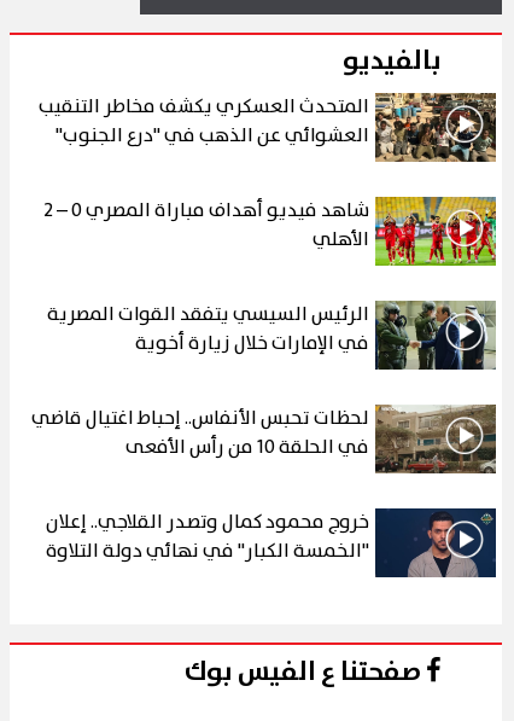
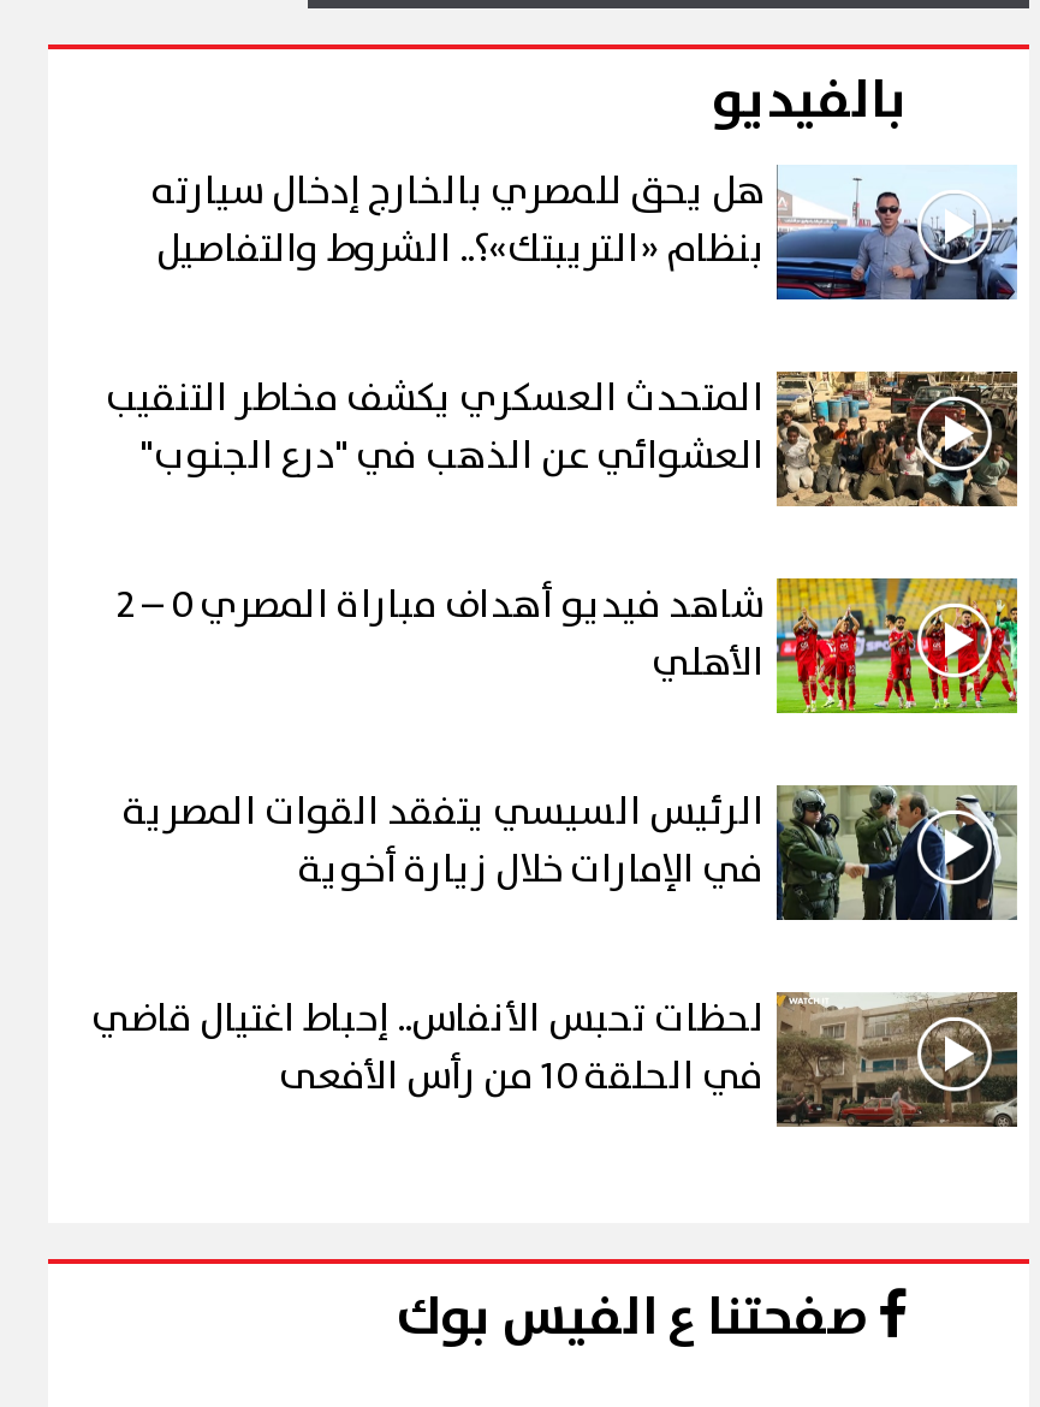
moved down: [image] | المتحدث العسكري يكشف مخاطر التنقيب | العشوائي عن الذهب في "درع الجنوب" | الأهلي | الرئيس السيسي يتفقد القوات المصرية | في الإمارات خلال زيارة أخوية | لحظات تحبس الأنفاس.. إحباط اغتيال قاضي

+ [image]
+ هل يحق للمصري بالخارج إدخال سيارته
+ بنظام «التريبتك»؟.. الشروط والتفاصيل

moved down: [image]

- [image]
- خروج محمود كمال وتصدر القلاجي.. إعلان
- "الخمسة الكبار" في نهائي دولة التلاوة
